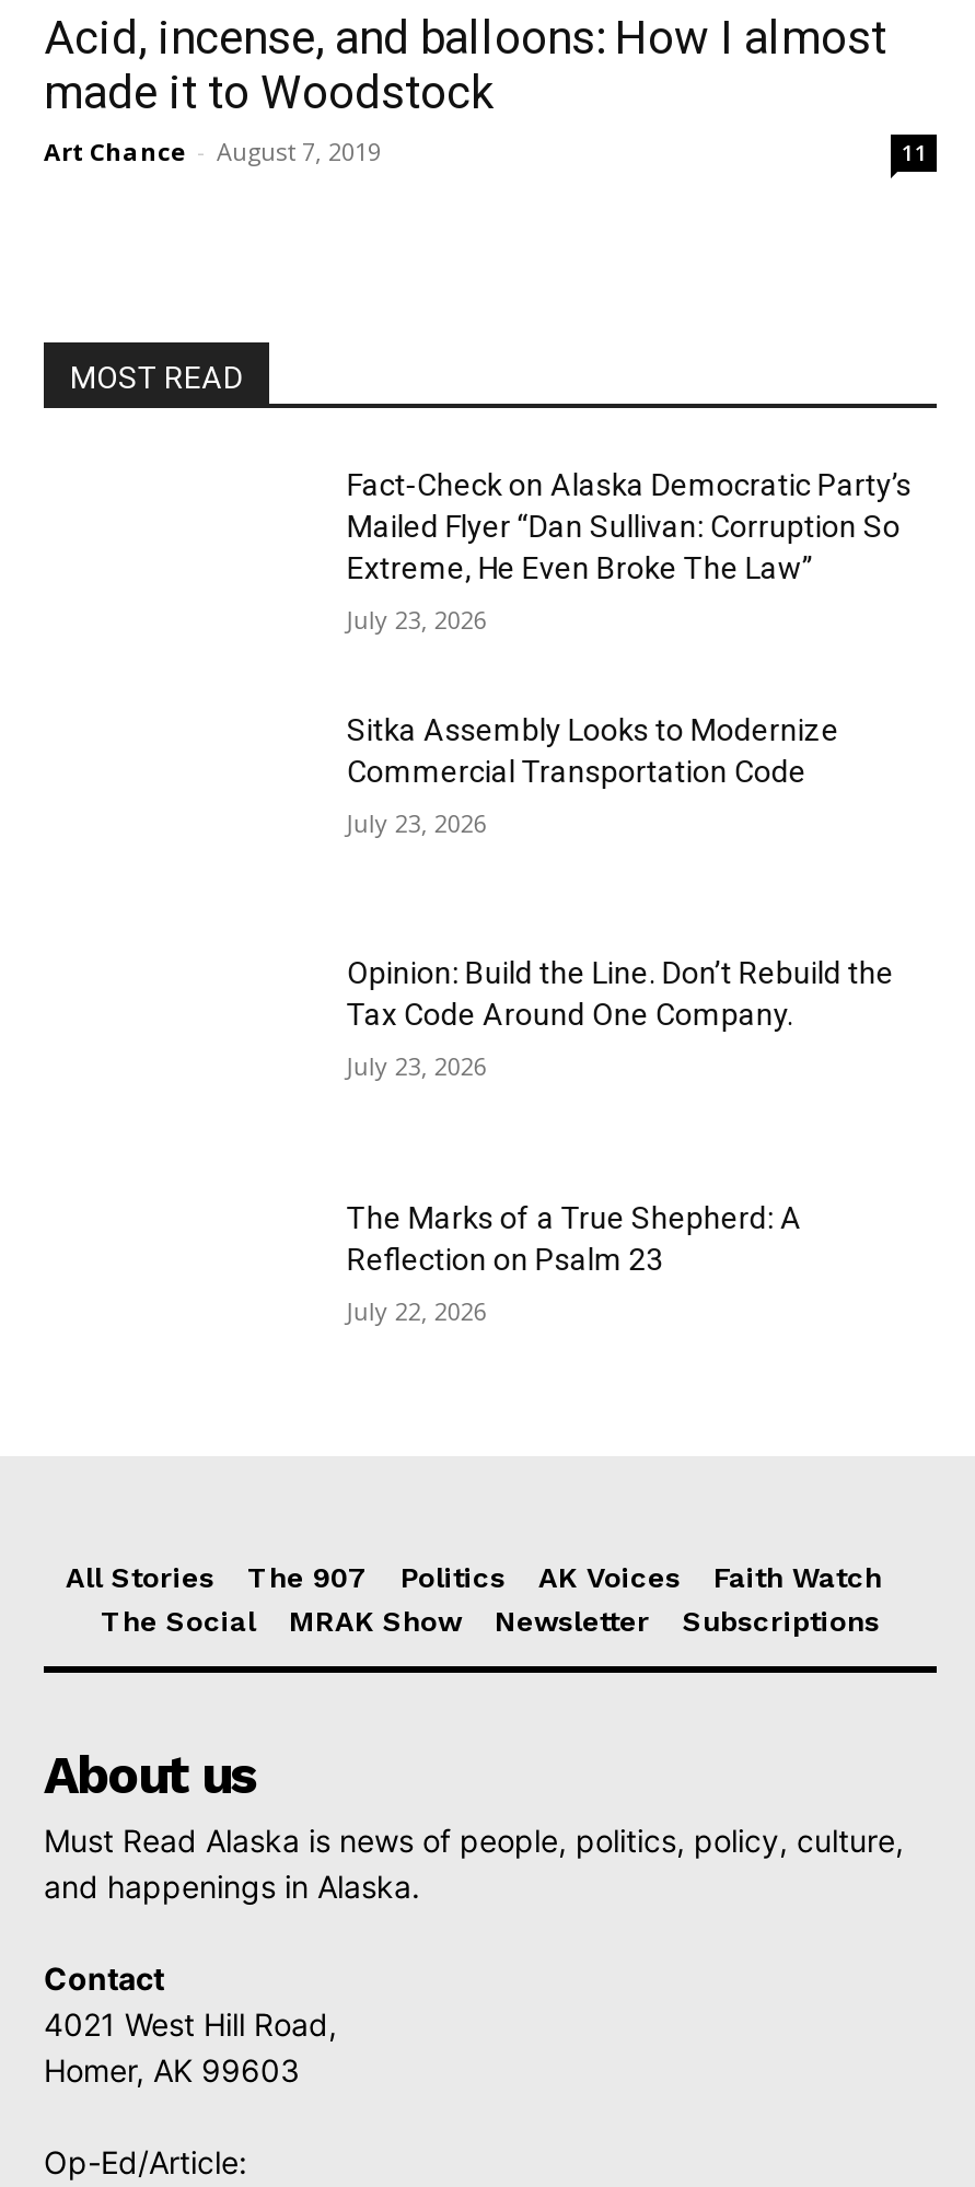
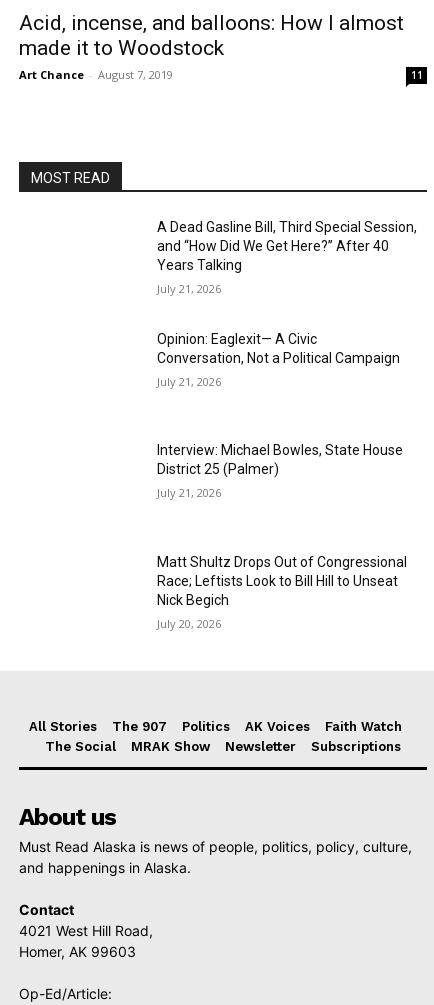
- Fact-Check on Alaska Democratic Party’s
- Mailed Flyer “Dan Sullivan: Corruption So
- Extreme, He Even Broke The Law”
+ A Dead Gasline Bill, Third Special Session,
+ and “How Did We Get Here?” After 40
+ Years Talking

- July 23, 2026
+ July 21, 2026

- Sitka Assembly Looks to Modernize
- Commercial Transportation Code
+ Opinion: Eaglexit— A Civic
+ Conversation, Not a Political Campaign

- July 23, 2026
+ July 21, 2026

- Opinion: Build the Line. Don’t Rebuild the
- Tax Code Around One Company.
+ Interview: Michael Bowles, State House
+ District 25 (Palmer)

- July 23, 2026
+ July 21, 2026

- The Marks of a True Shepherd: A
- Reflection on Psalm 23
+ Matt Shultz Drops Out of Congressional
+ Race; Leftists Look to Bill Hill to Unseat
+ Nick Begich

- July 22, 2026
+ July 20, 2026
